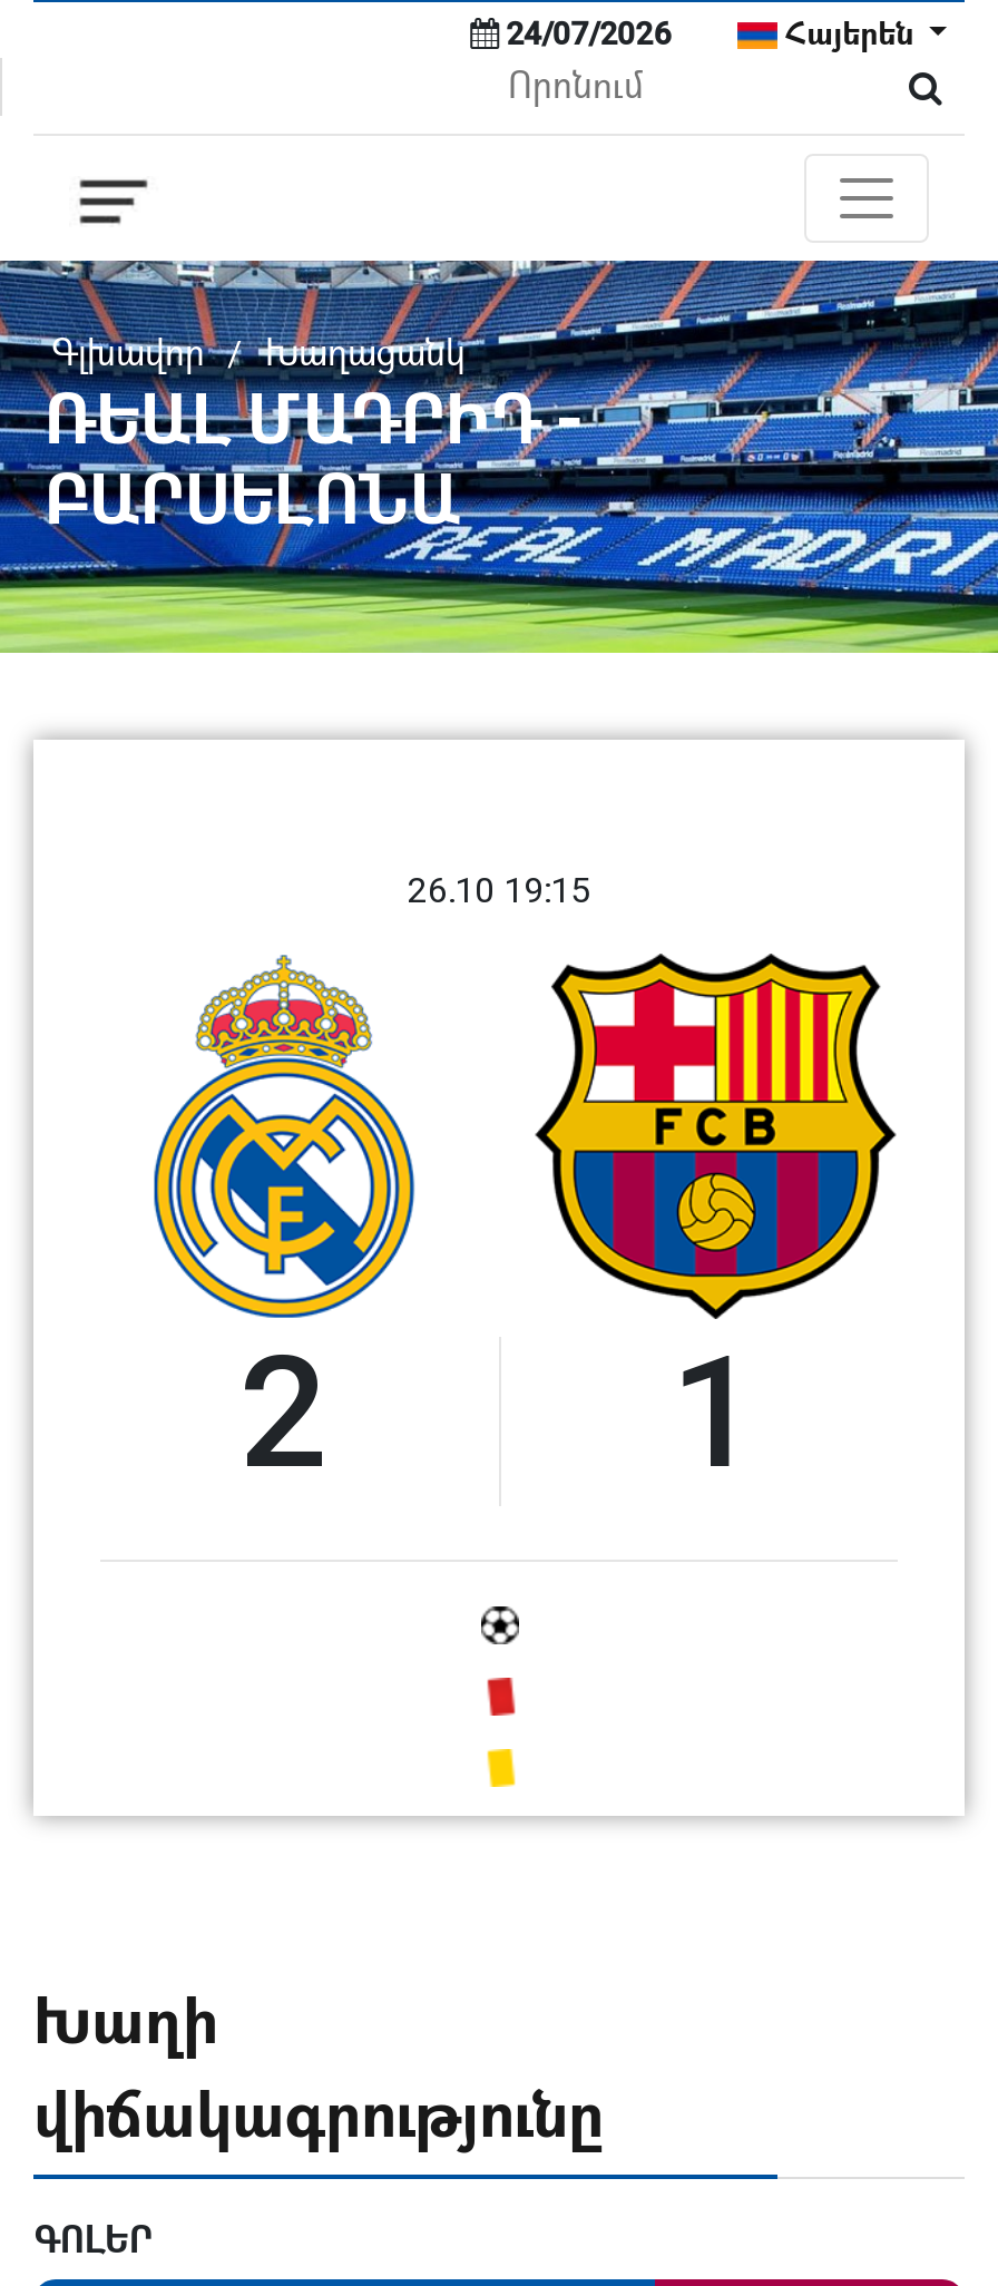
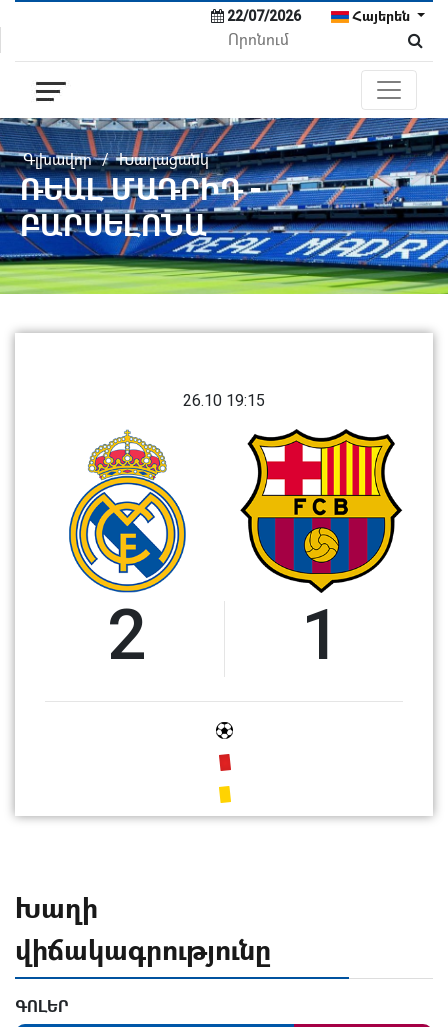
- 24/07/2026
+ 22/07/2026
